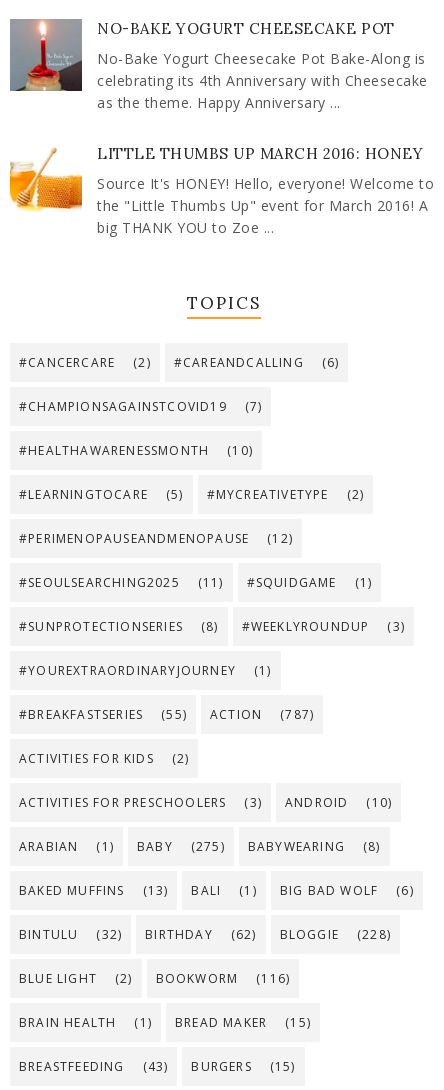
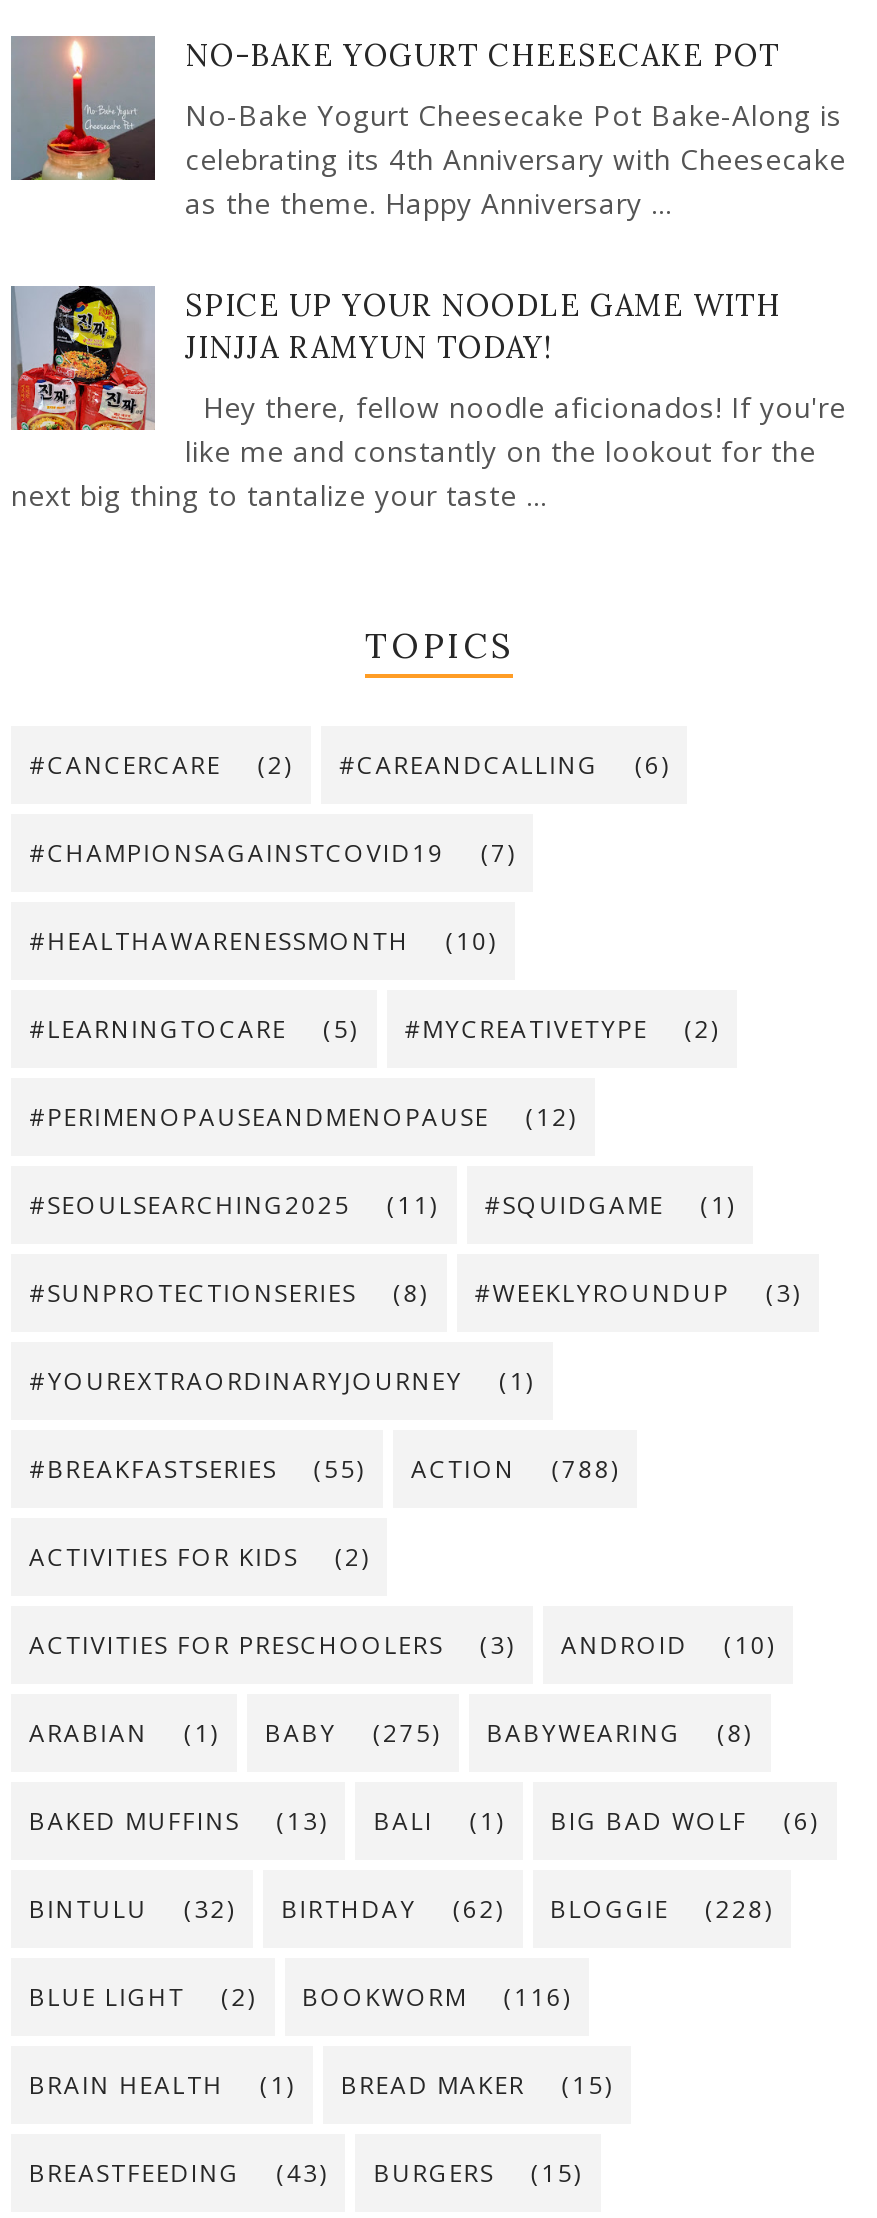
- [image]
- LITTLE THUMBS UP MARCH 2016: HONEY
+ [image]
+ SPICE UP YOUR NOODLE GAME WITH
+ JINJJA RAMYUN TODAY!

- Source It's HONEY! Hello, everyone! Welcome to
- the "Little Thumbs Up" event for March 2016! A
- big THANK YOU to Zoe ...
+ Hey there, fellow noodle aficionados! If you're
+ like me and constantly on the lookout for the
+ next big thing to tantalize your taste ...

- #BREAKFASTSERIES (55) ACTION (787)
+ #BREAKFASTSERIES (55) ACTION (788)
